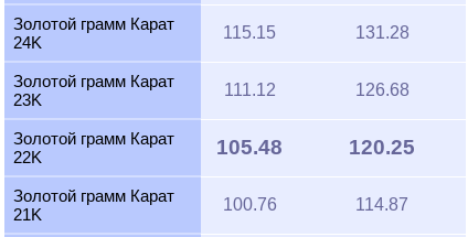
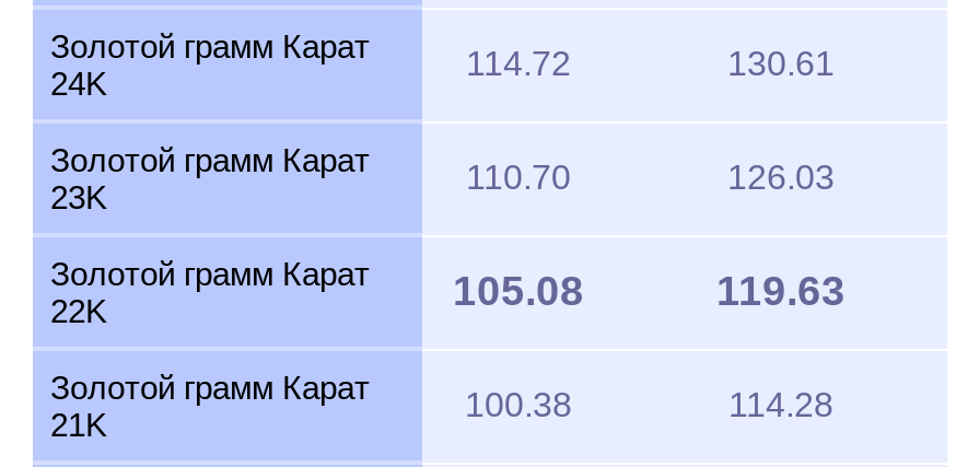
- 115.15
+ 114.72

- 131.28
+ 130.61

- 111.12
+ 110.70

- 126.68
+ 126.03

- 105.48
+ 105.08

- 120.25
+ 119.63

- 100.76
+ 100.38

- 114.87
+ 114.28
